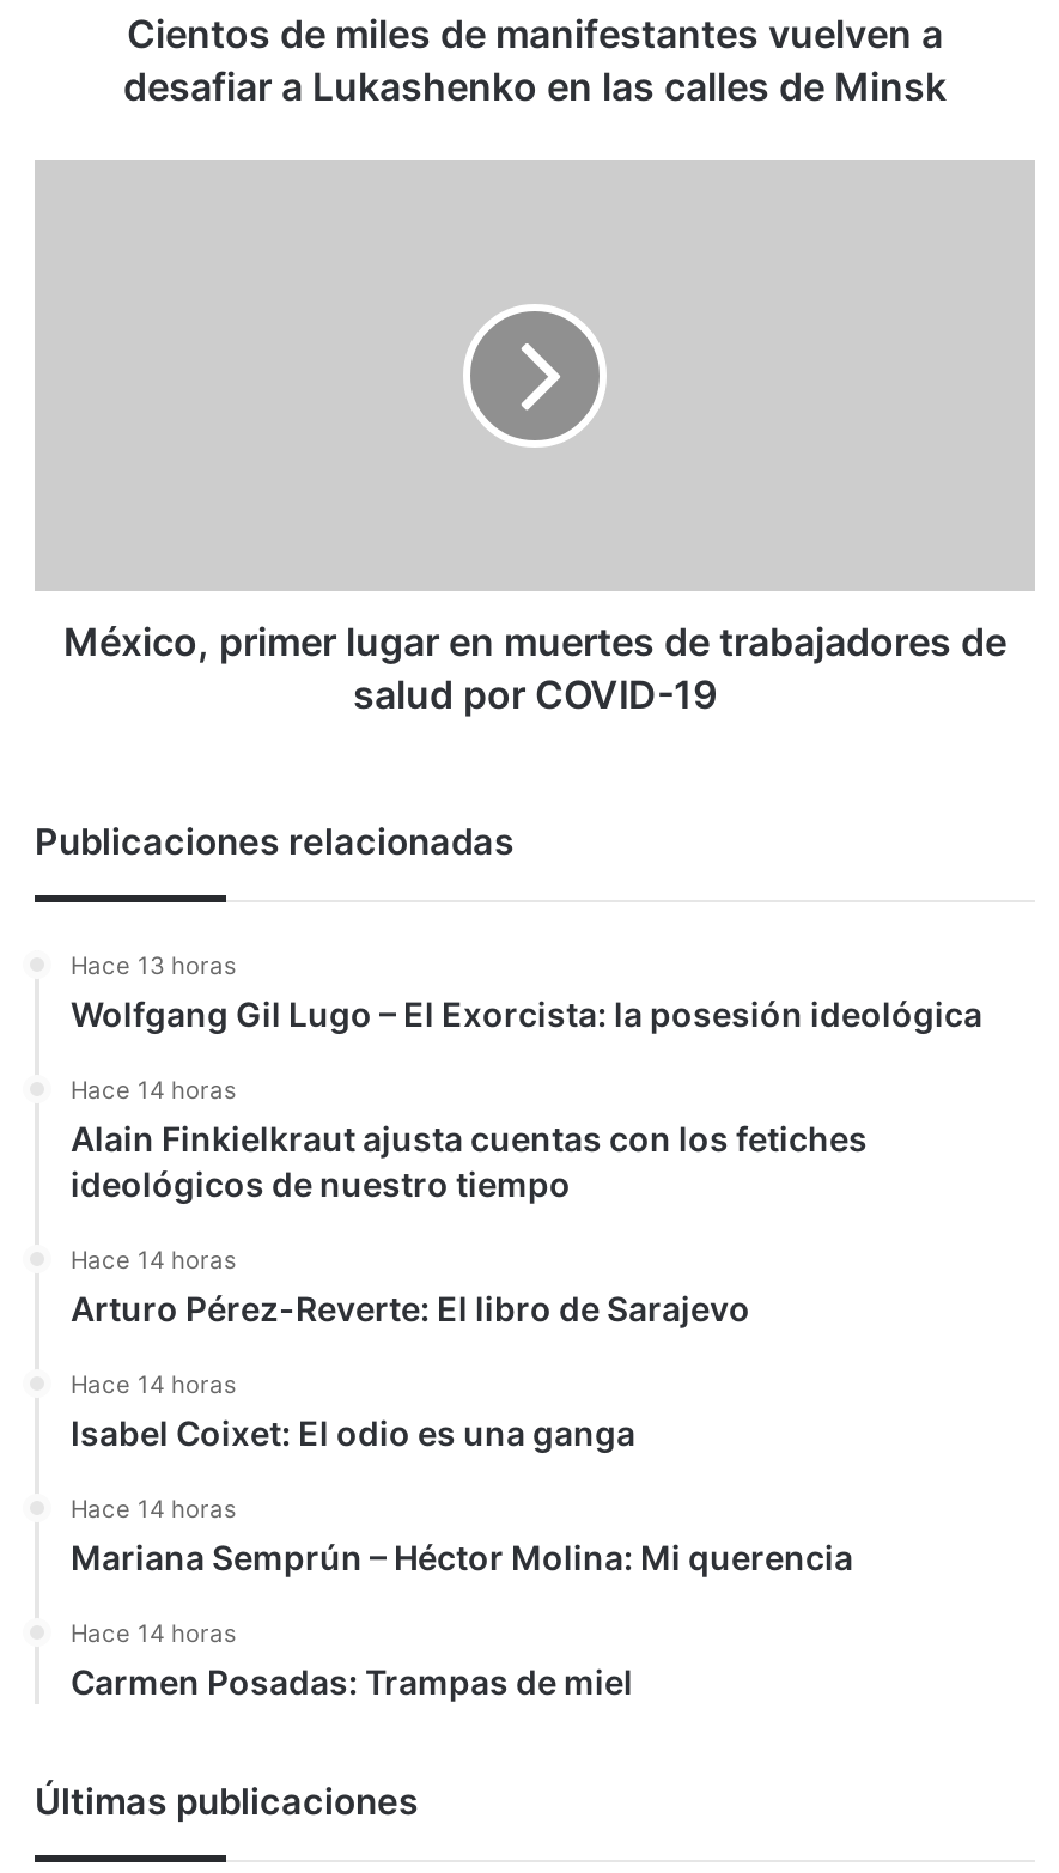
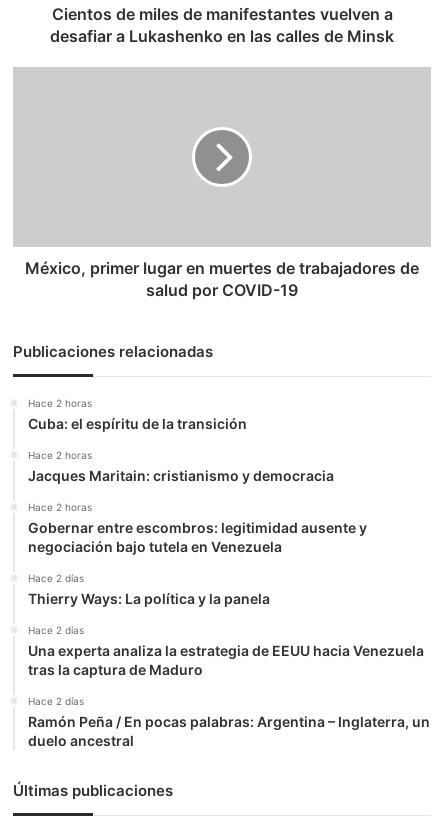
- Hace 13 horas
- Wolfgang Gil Lugo – El Exorcista: la posesión ideológica
+ Hace 2 horas
+ Cuba: el espíritu de la transición

- Hace 14 horas
- Alain Finkielkraut ajusta cuentas con los fetiches
- ideológicos de nuestro tiempo
+ Hace 2 horas
+ Jacques Maritain: cristianismo y democracia

- Hace 14 horas
- Arturo Pérez-Reverte: El libro de Sarajevo
+ Hace 2 horas
+ Gobernar entre escombros: legitimidad ausente y
+ negociación bajo tutela en Venezuela

- Hace 14 horas
- Isabel Coixet: El odio es una ganga
+ Hace 2 días
+ Thierry Ways: La política y la panela

- Hace 14 horas
- Mariana Semprún – Héctor Molina: Mi querencia
+ Hace 2 días
+ Una experta analiza la estrategia de EEUU hacia Venezuela
+ tras la captura de Maduro

- Hace 14 horas
- Carmen Posadas: Trampas de miel
+ Hace 2 días
+ Ramón Peña / En pocas palabras: Argentina – Inglaterra, un
+ duelo ancestral
